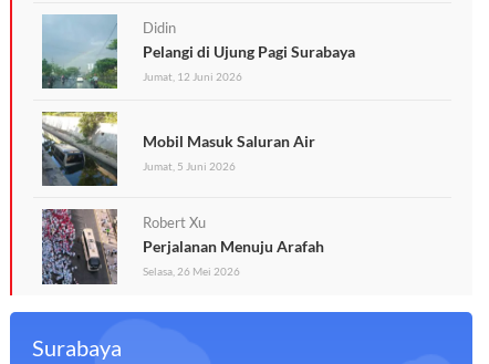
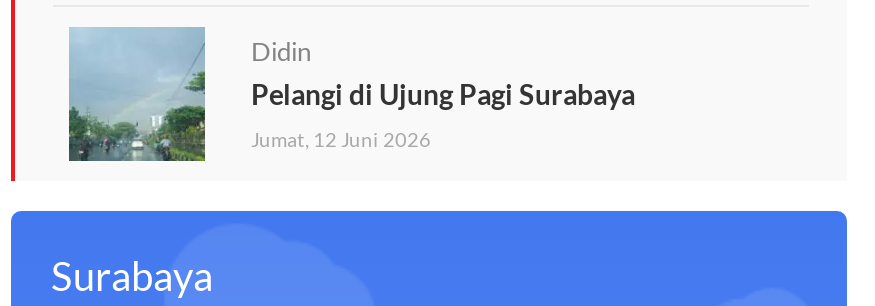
- [image]
- Mobil Masuk Saluran Air
- Jumat, 5 Juni 2026
- Robert Xu
- Perjalanan Menuju Arafah
- Selasa, 26 Mei 2026

- [image]
